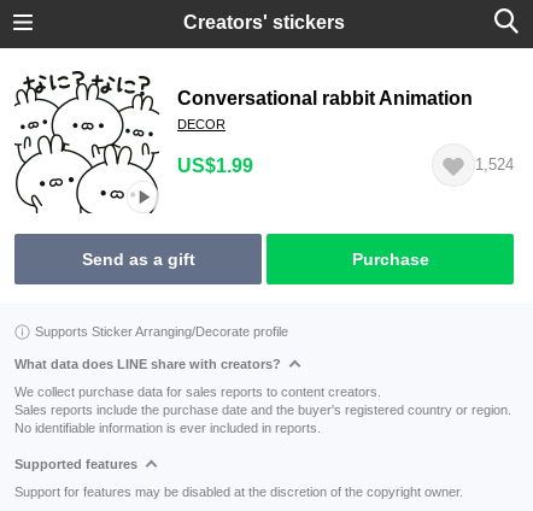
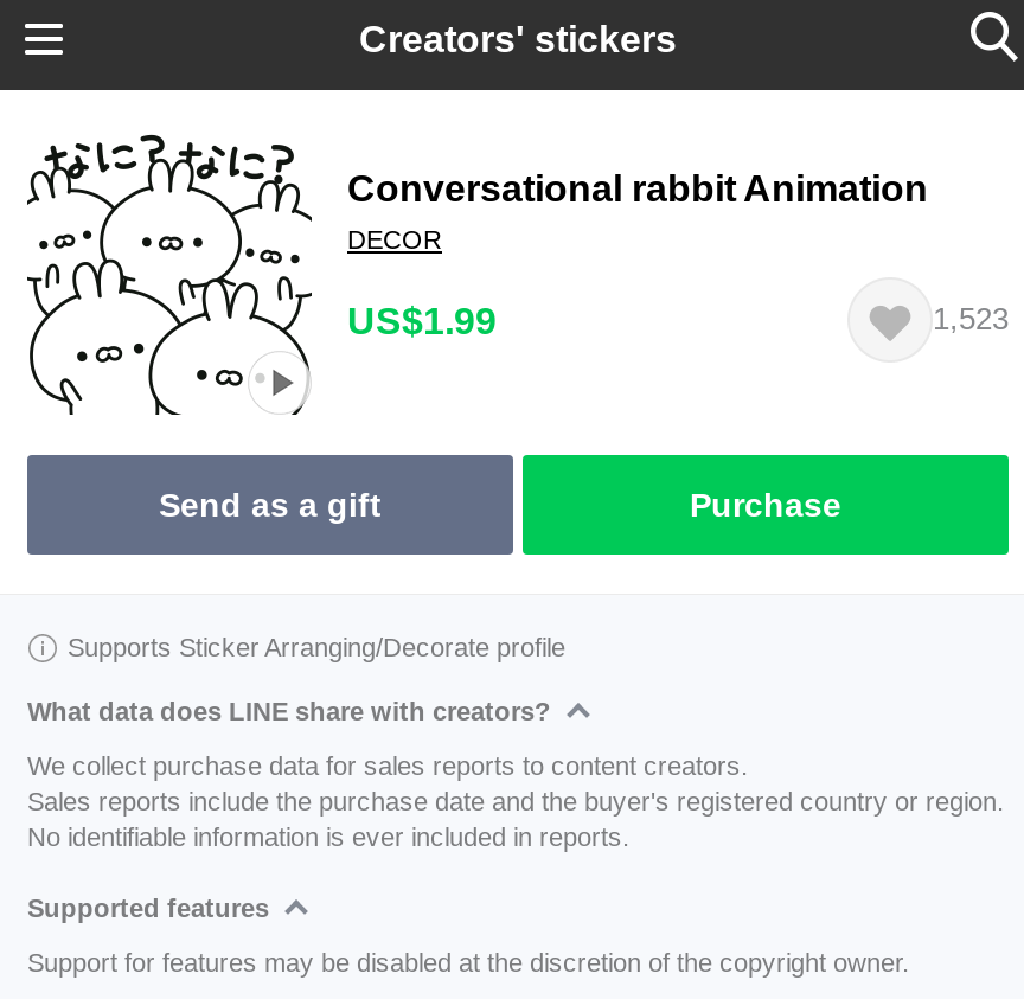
- 1,524
+ 1,523
